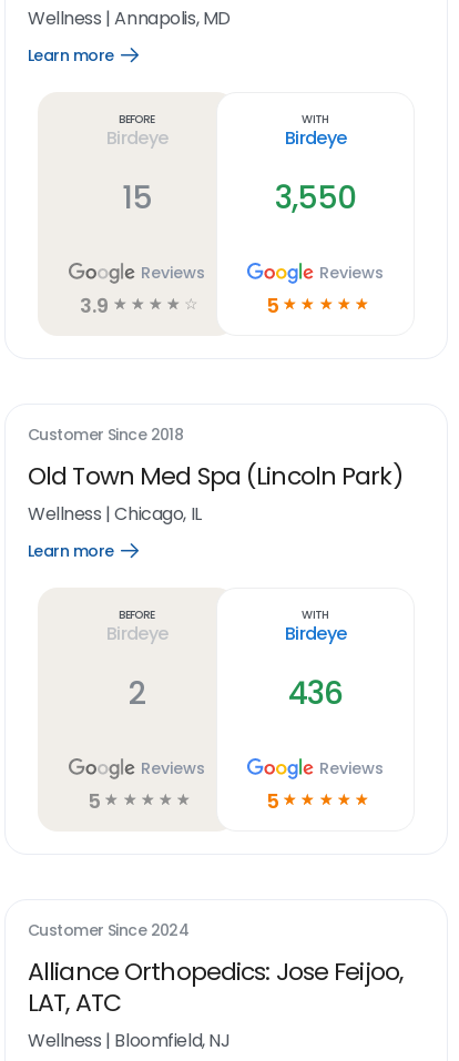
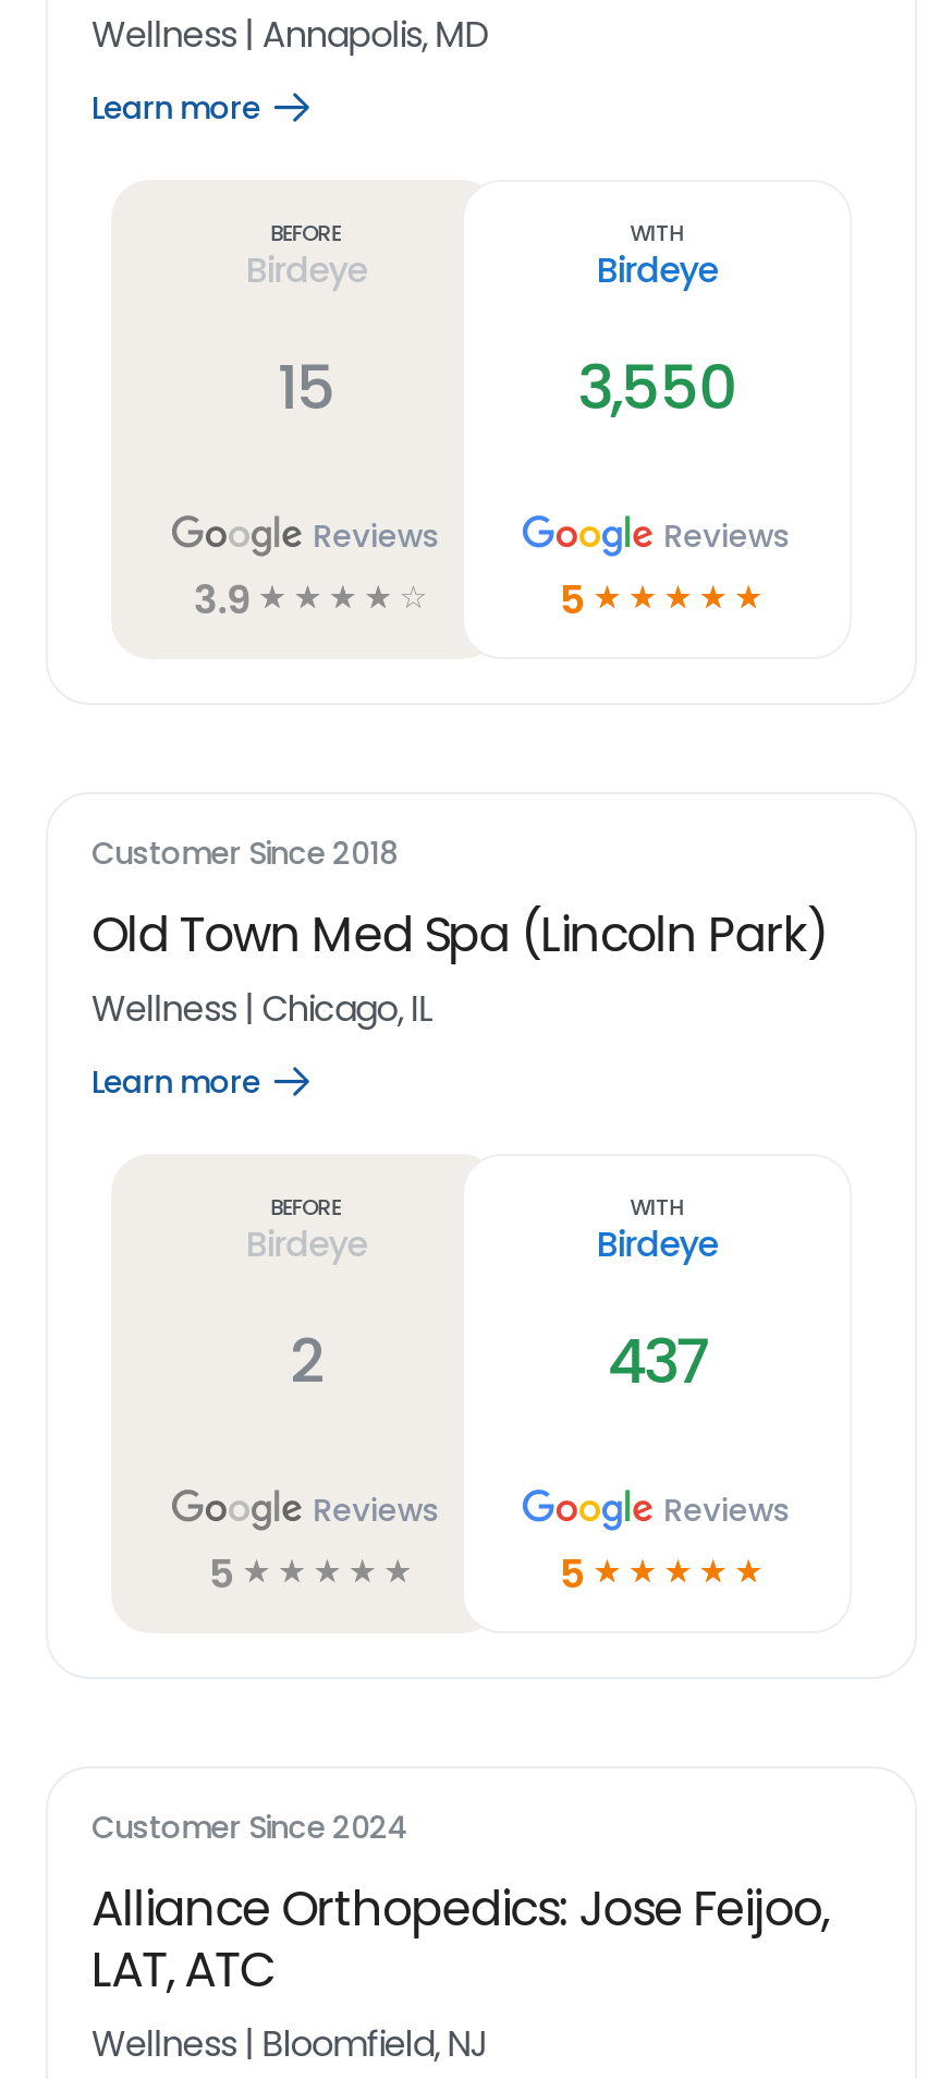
- 436
+ 437
